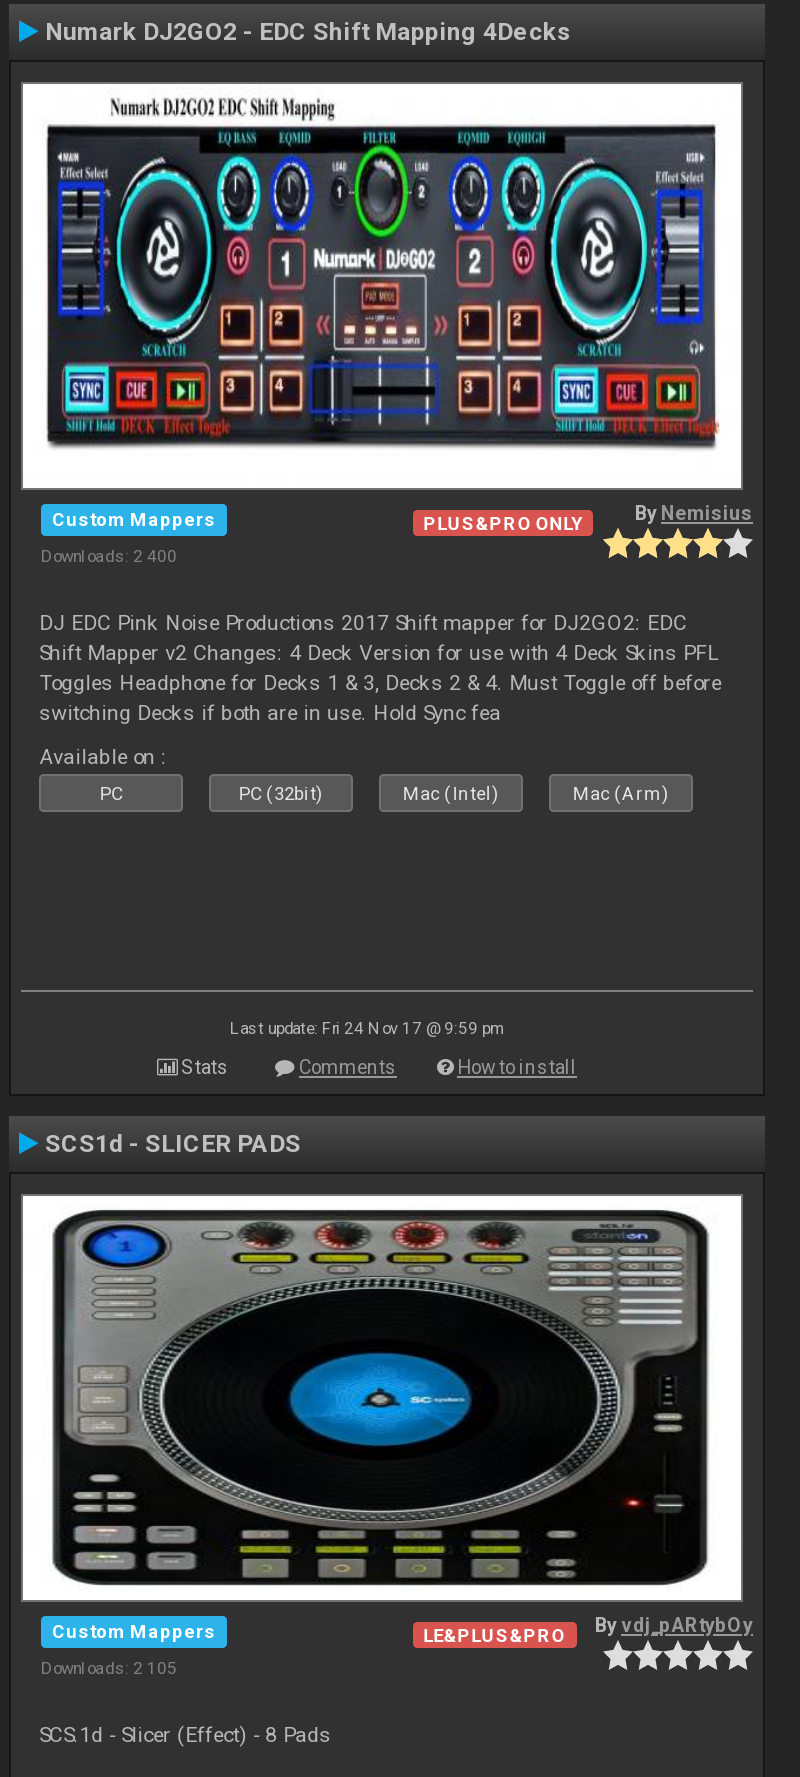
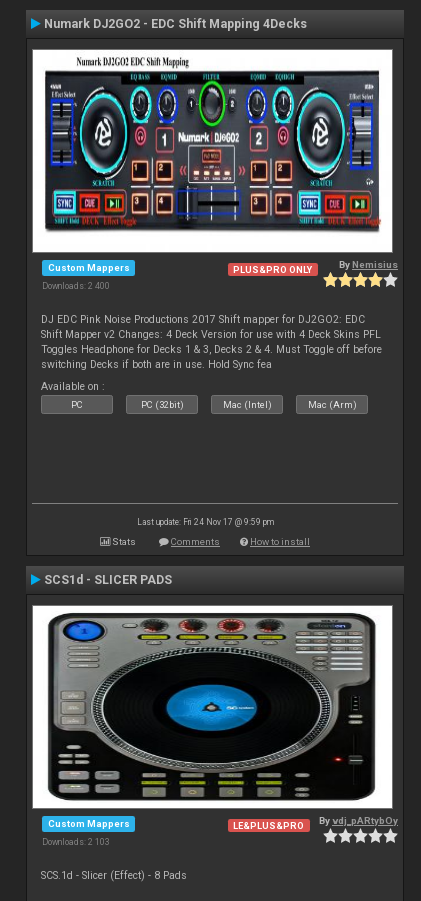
- Downloads: 2 105
+ Downloads: 2 103
